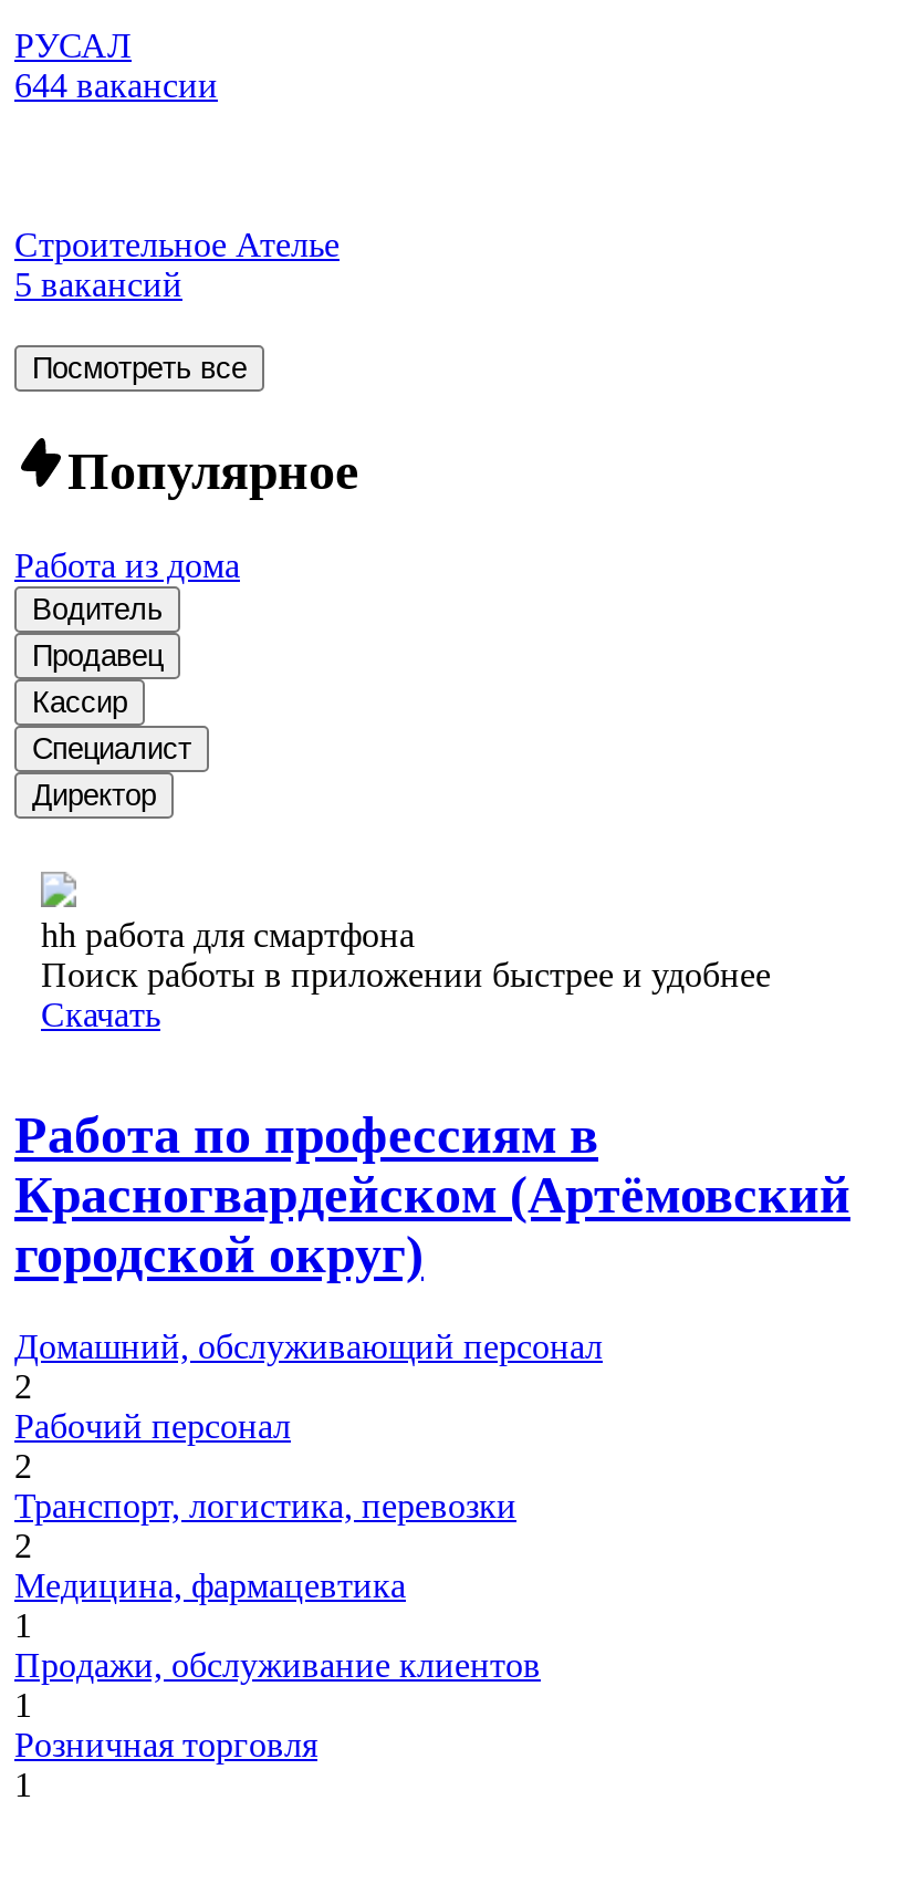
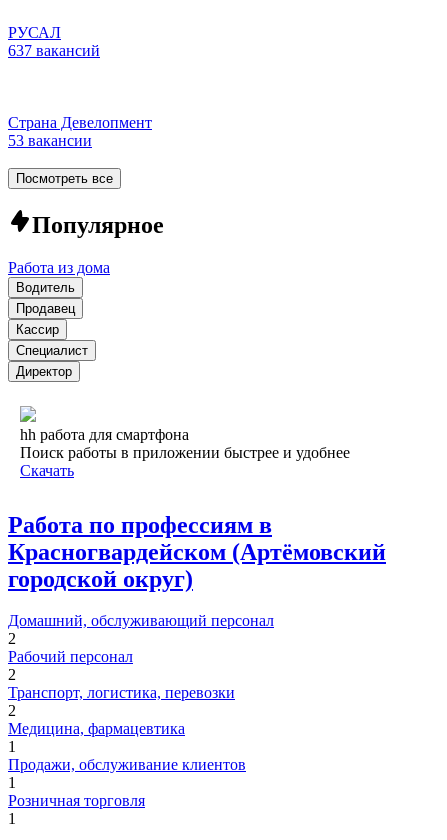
- 644 вакансии
+ 637 вакансий

- Строительное Ателье
- 5 вакансий
+ Страна Девелопмент
+ 53 вакансии
